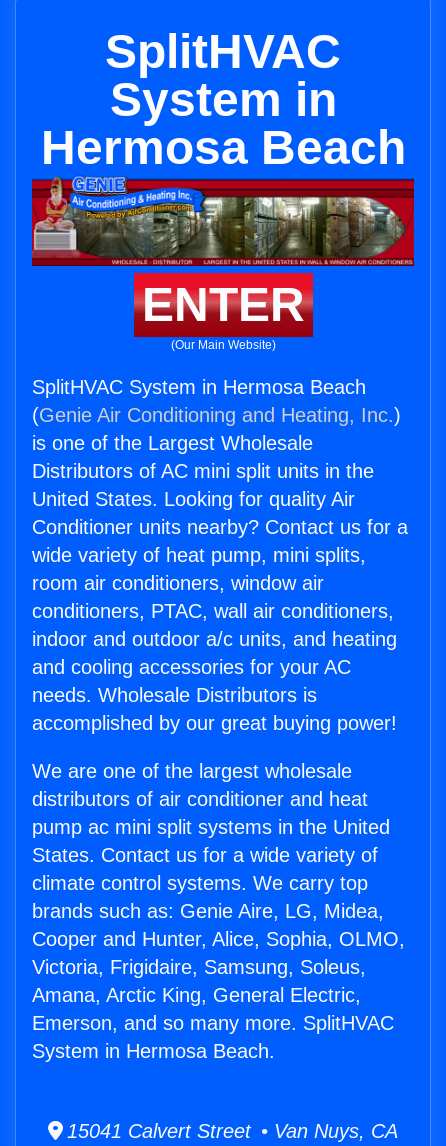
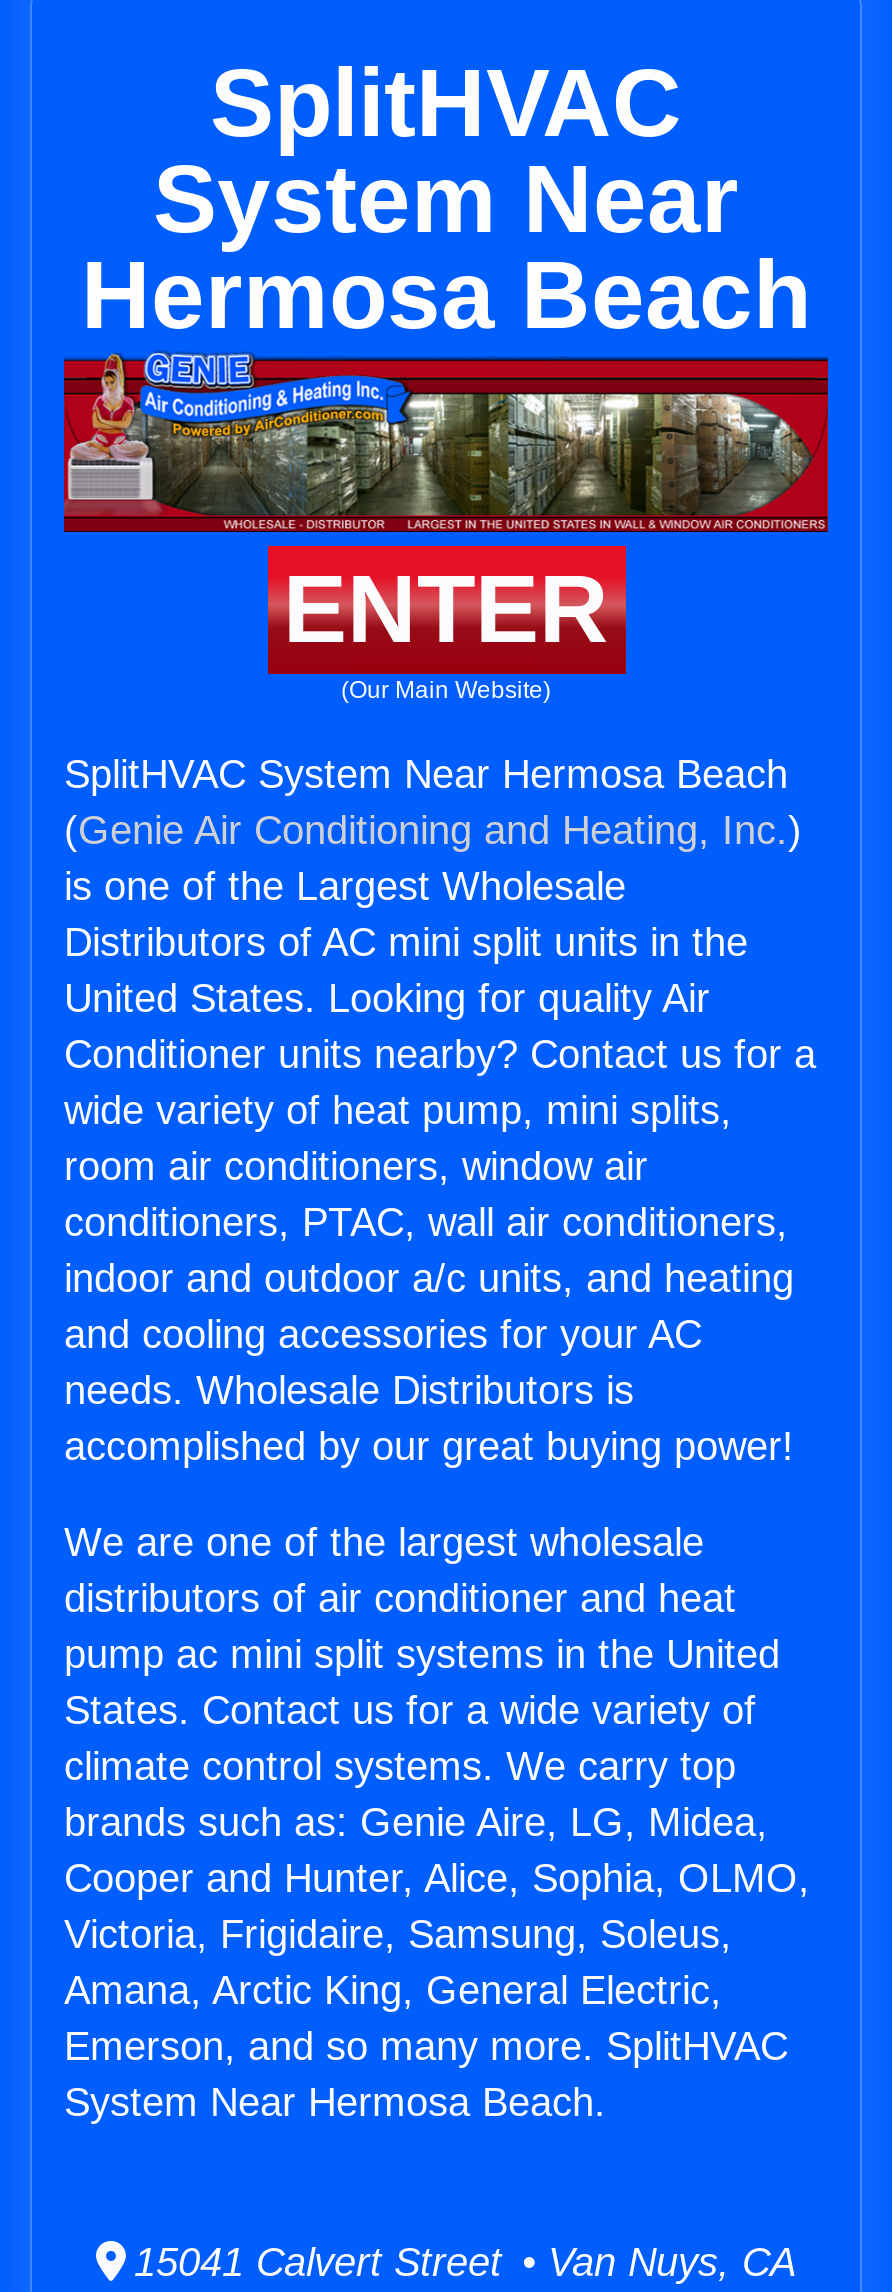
- System in
+ System Near

- SplitHVAC System in Hermosa Beach
+ SplitHVAC System Near Hermosa Beach

- System in Hermosa Beach.
+ System Near Hermosa Beach.
